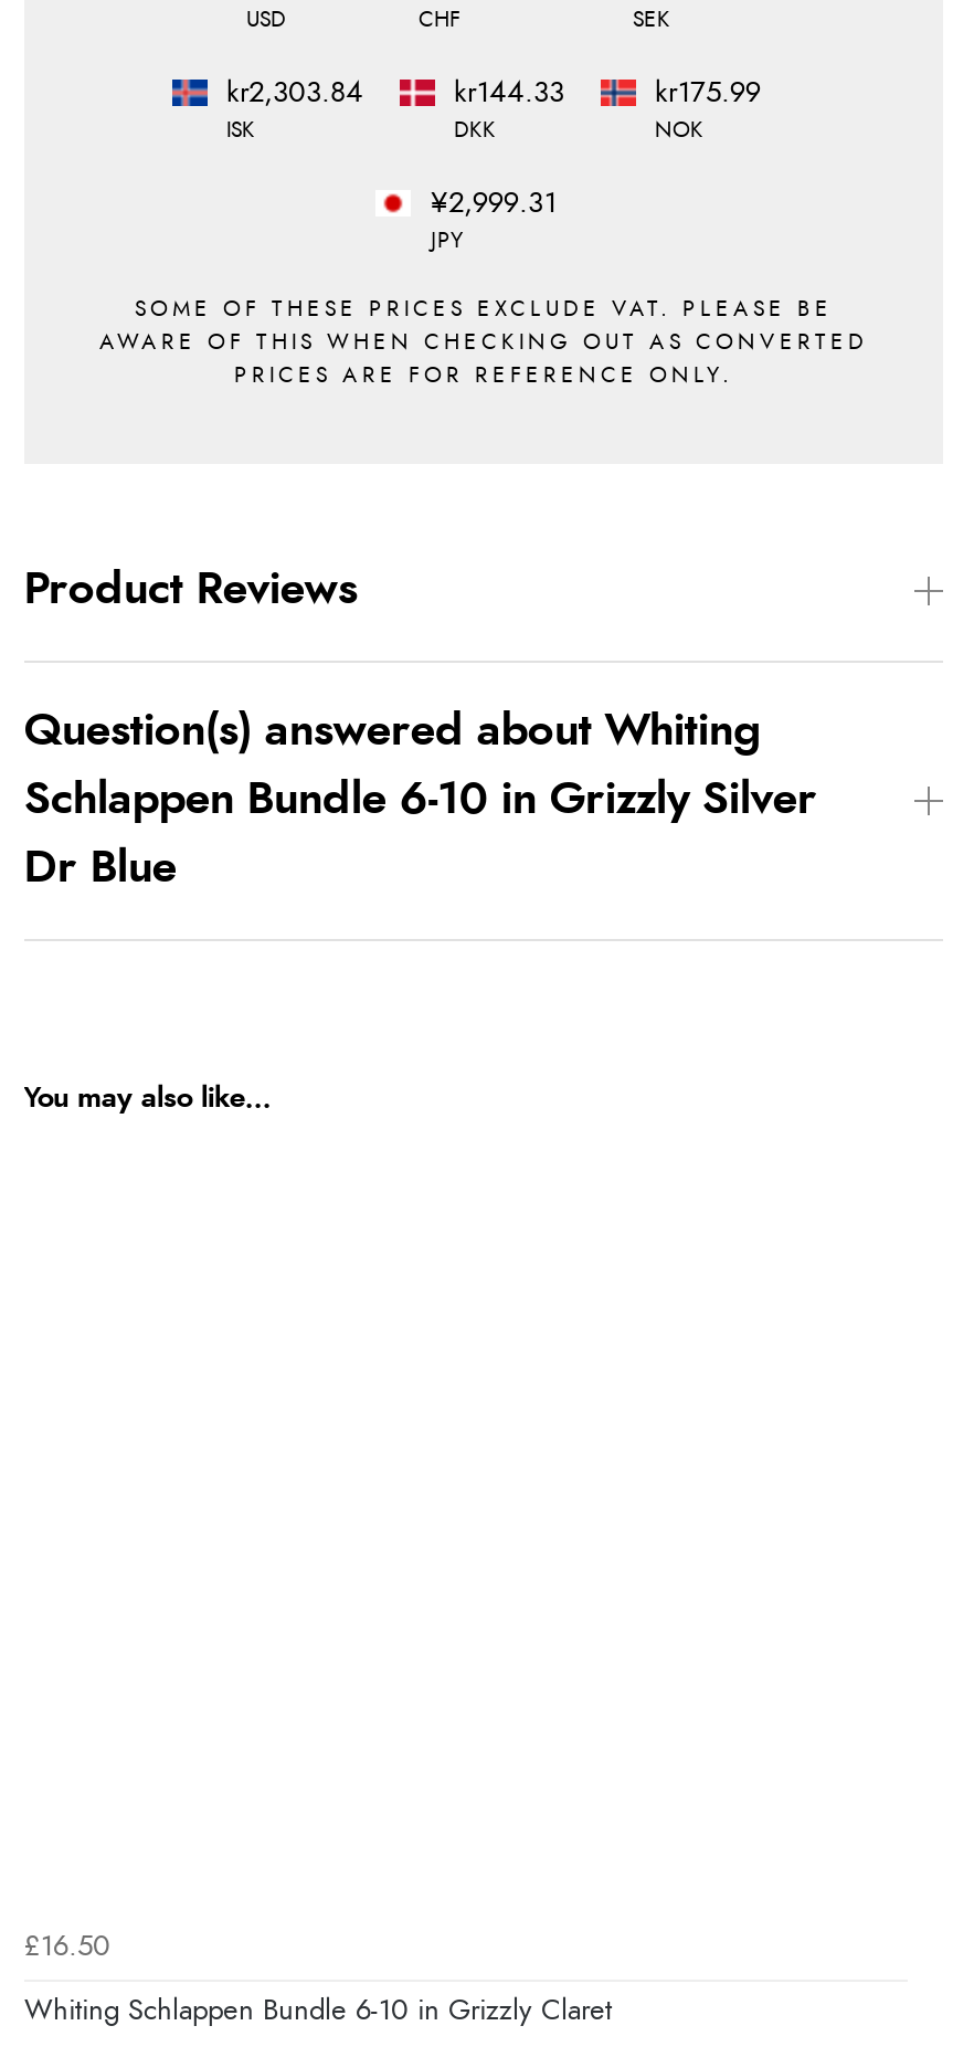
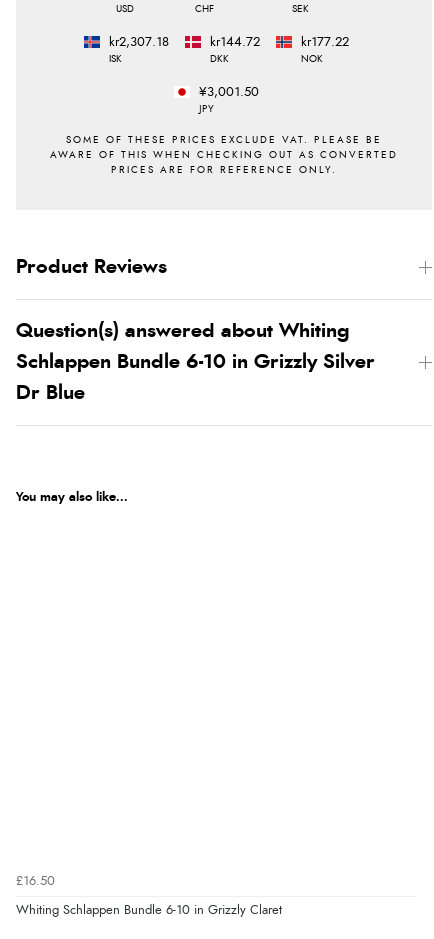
- kr2,303.84
+ kr2,307.18

- kr144.33
+ kr144.72

- kr175.99
+ kr177.22

- ¥2,999.31
+ ¥3,001.50
